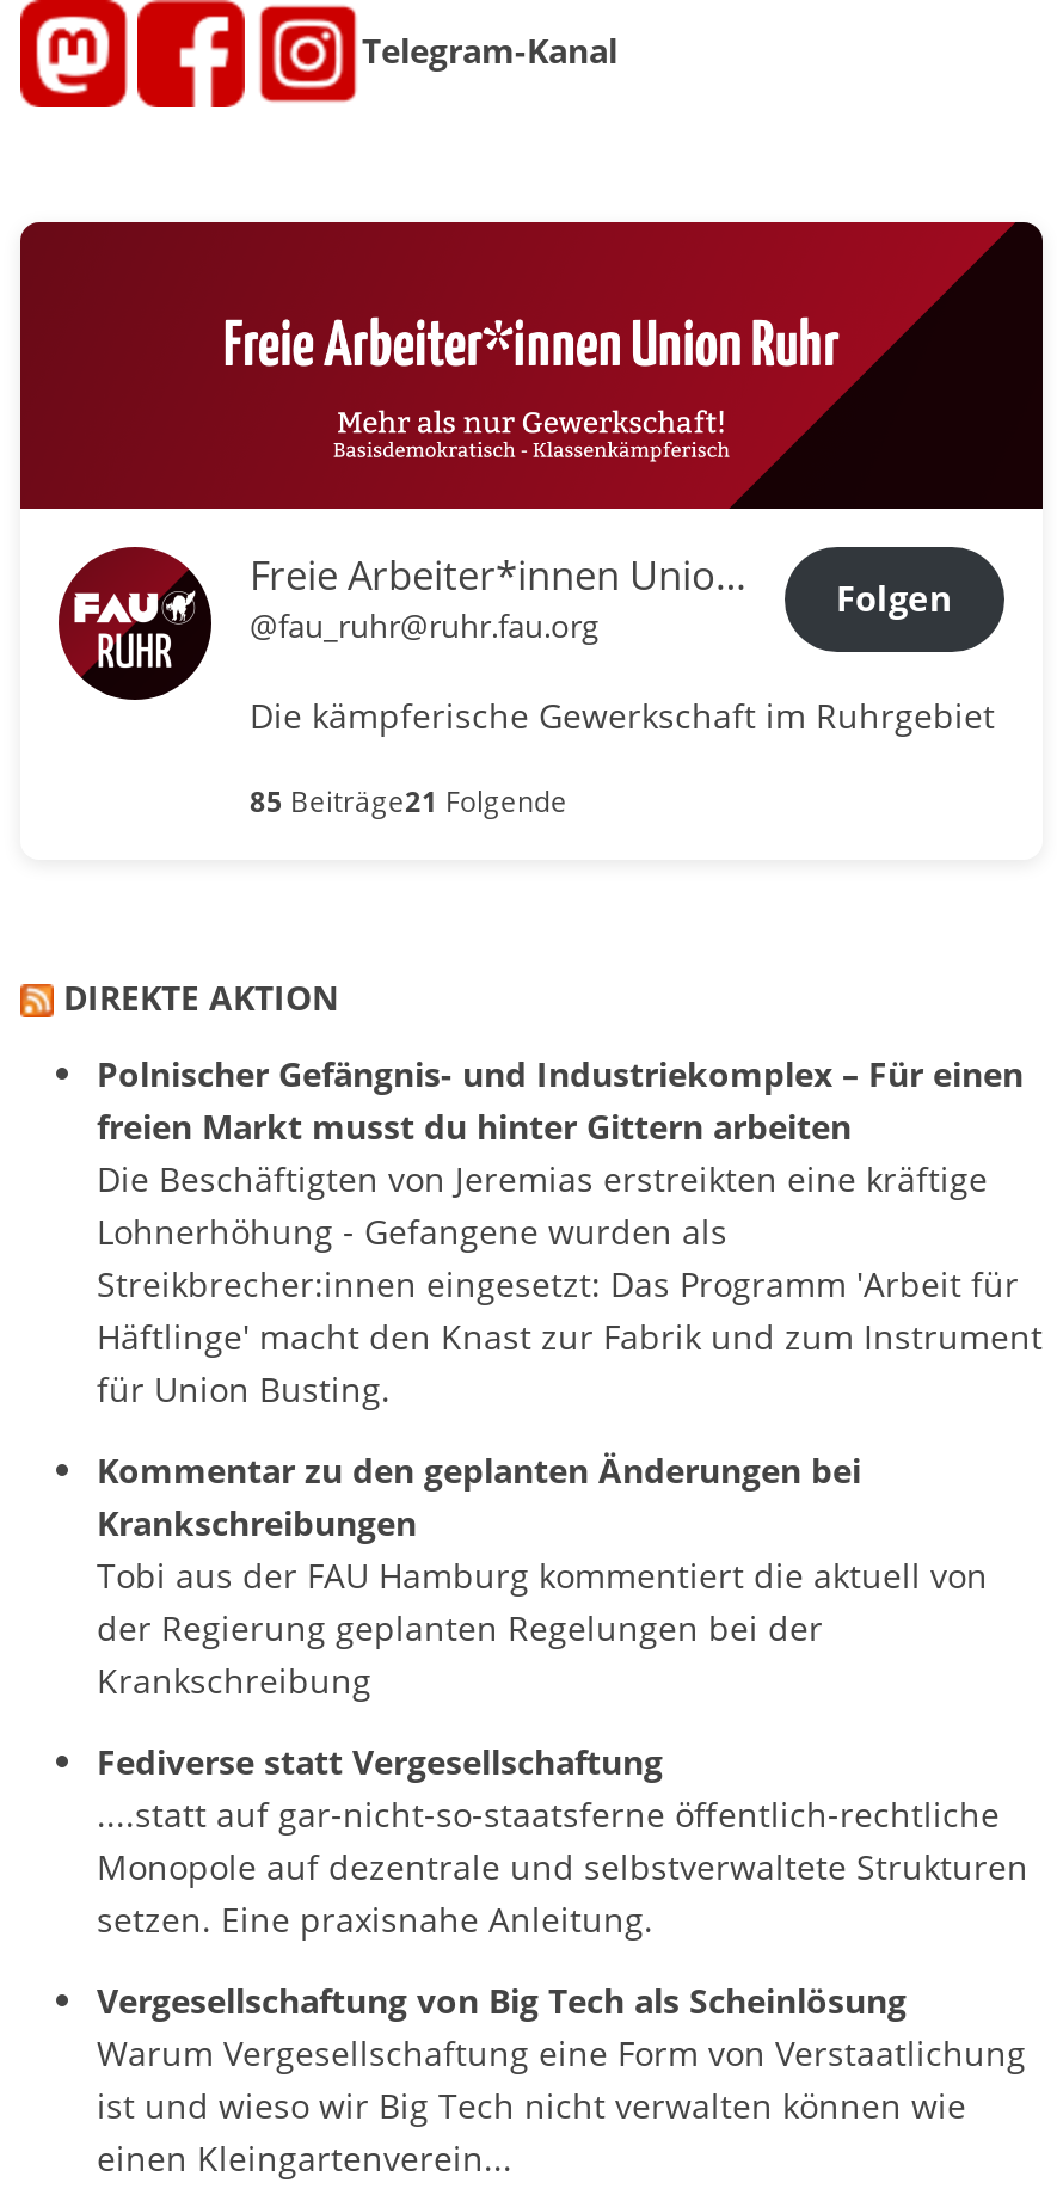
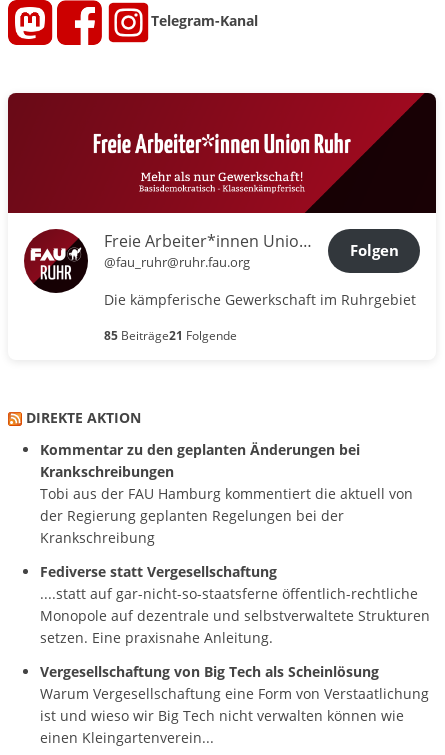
- Polnischer Gefängnis- und Industriekomplex – Für einen
- freien Markt musst du hinter Gittern arbeiten
- Die Beschäftigten von Jeremias erstreikten eine kräftige
- Lohnerhöhung - Gefangene wurden als
- Streikbrecher:innen eingesetzt: Das Programm 'Arbeit für
- Häftlinge' macht den Knast zur Fabrik und zum Instrument
- für Union Busting.
